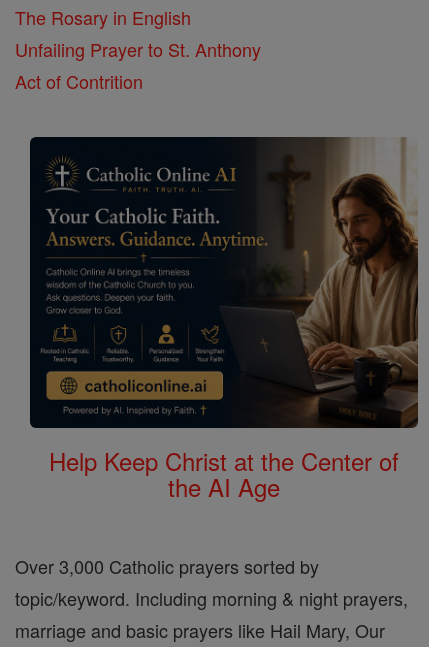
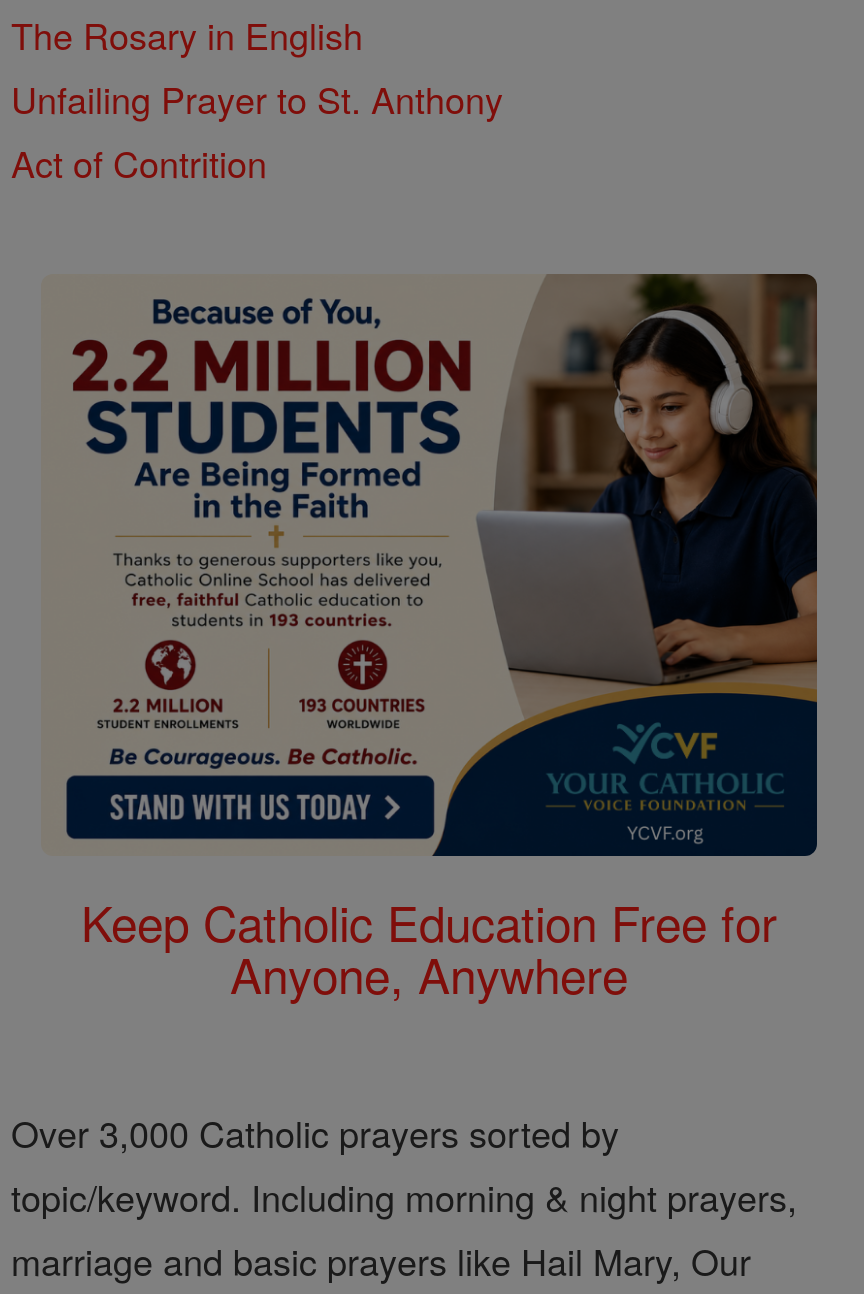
- [image]
- Help Keep Christ at the Center of
- the AI Age
+ [image]
+ Keep Catholic Education Free for
+ Anyone, Anywhere
